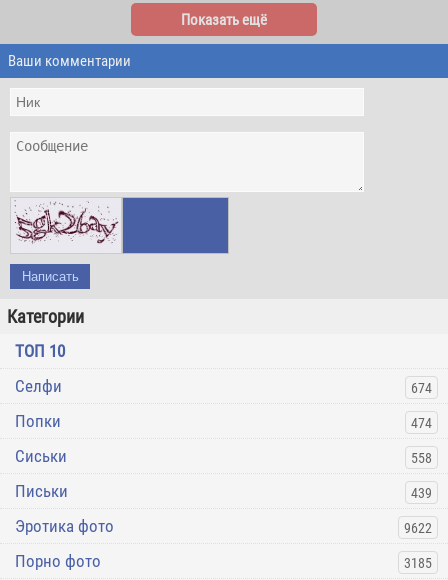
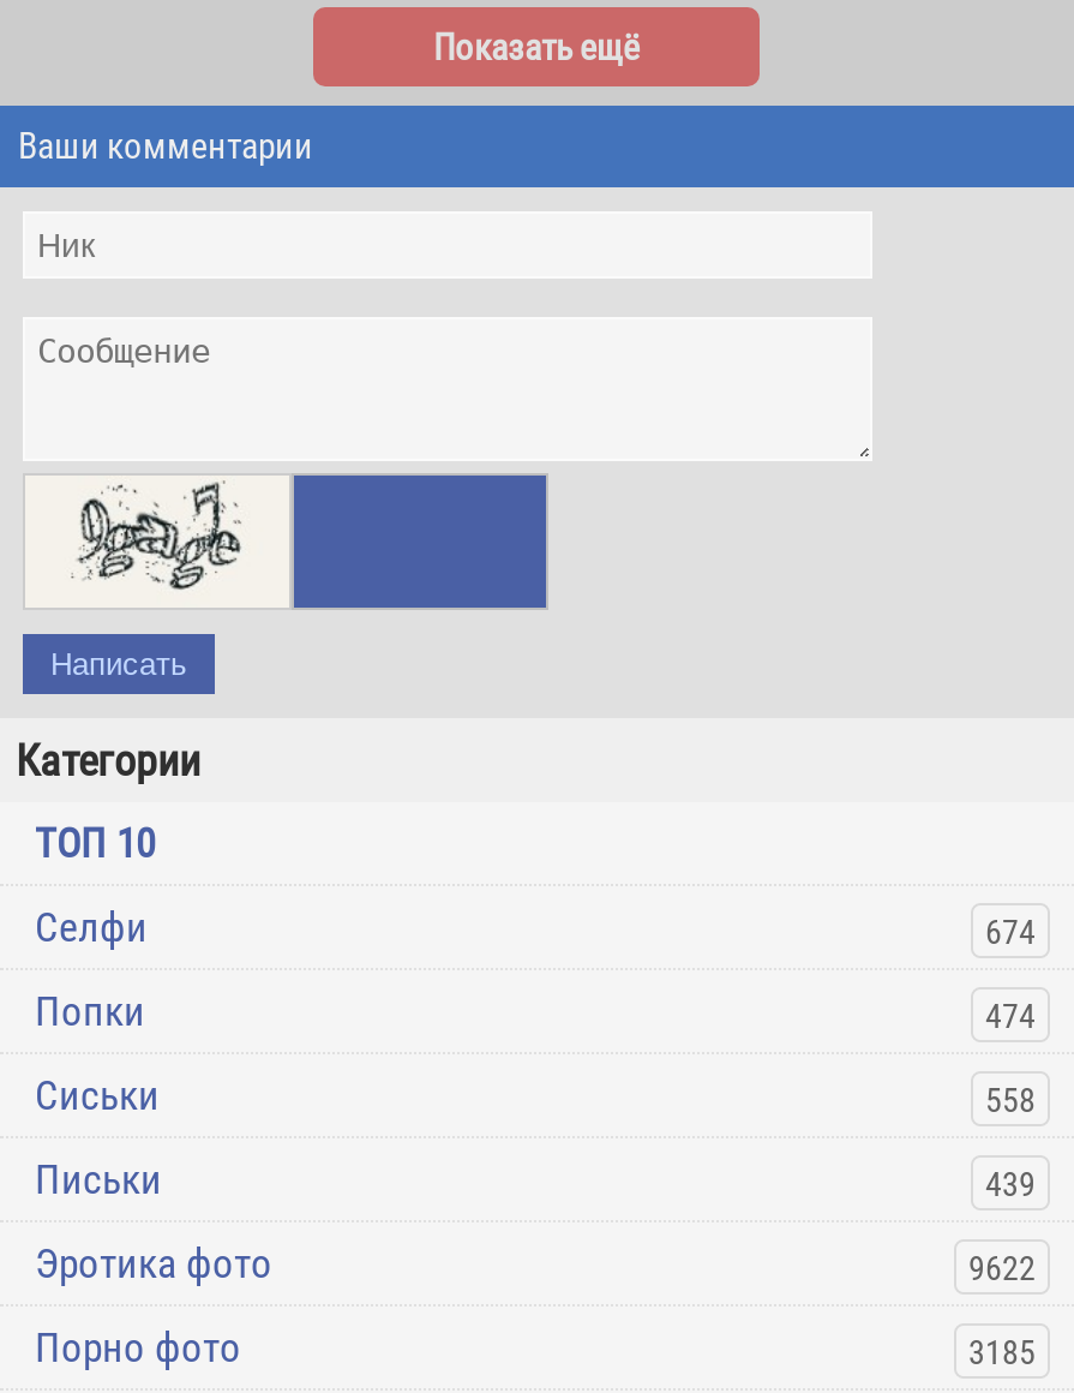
- [image]
+ [image]
